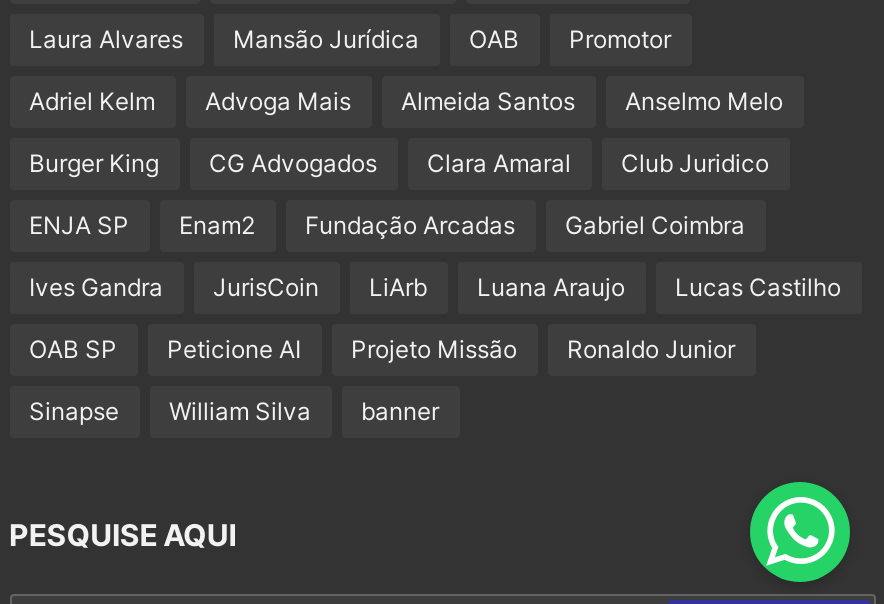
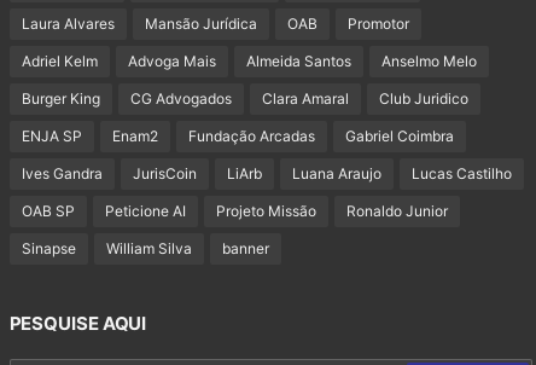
- [image]
